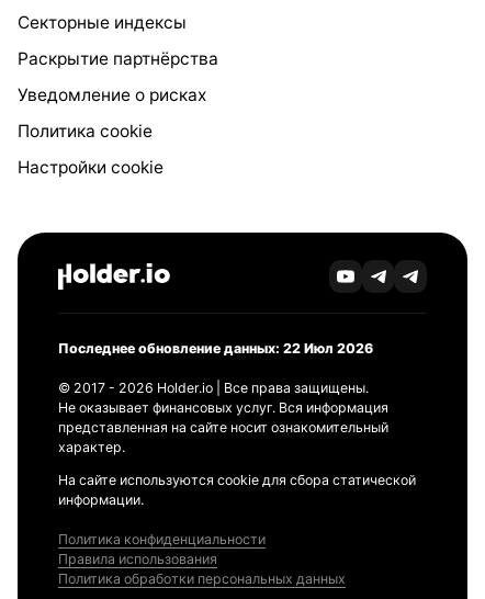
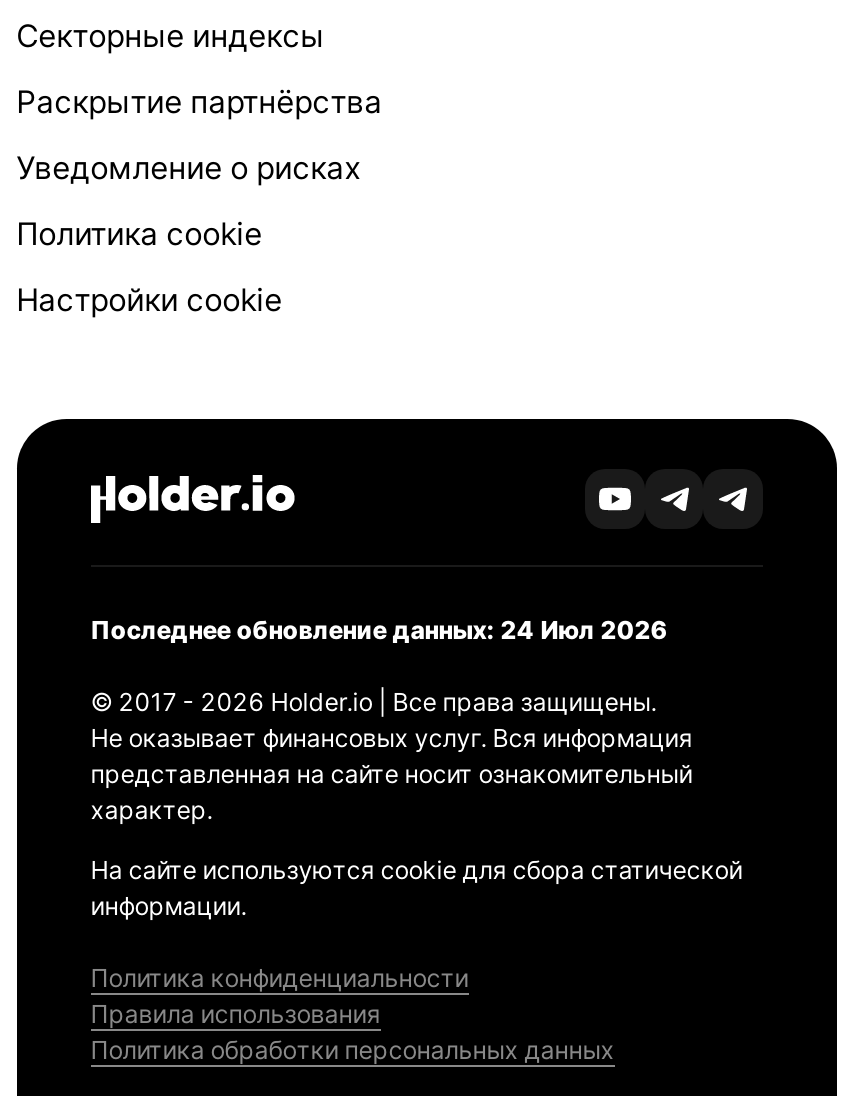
- Последнее обновление данных: 22 Июл 2026
+ Последнее обновление данных: 24 Июл 2026
